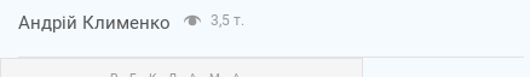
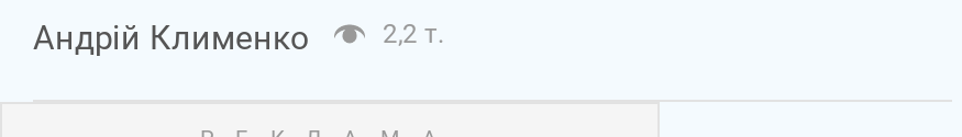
- 3,5 т.
+ 2,2 т.
